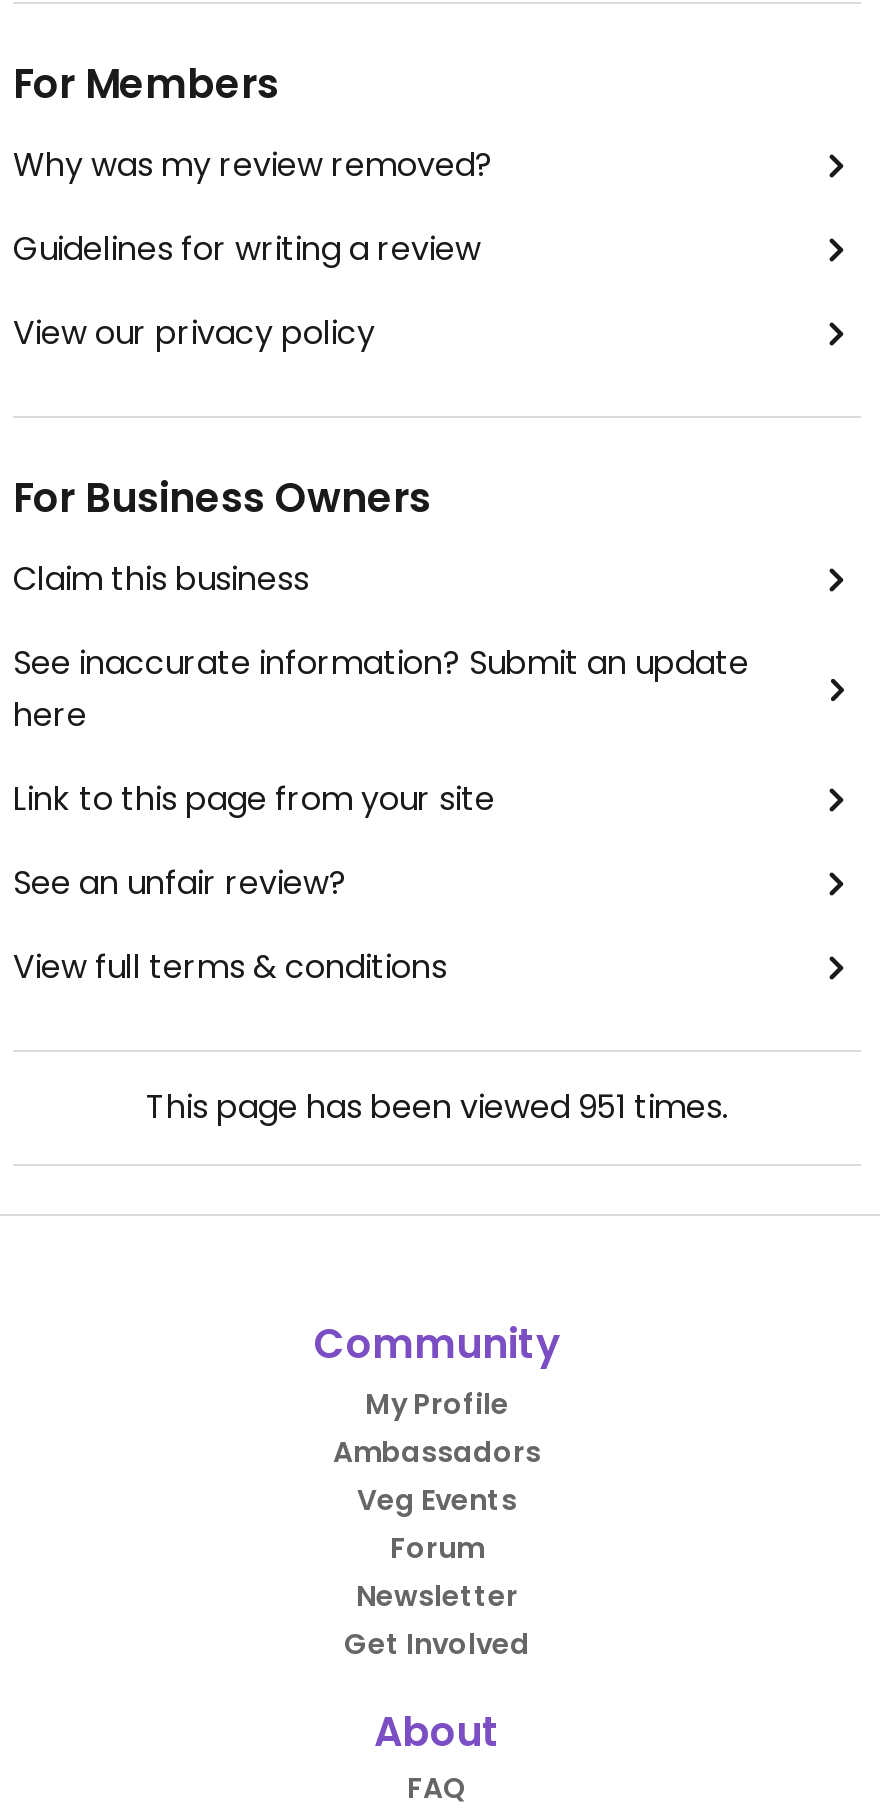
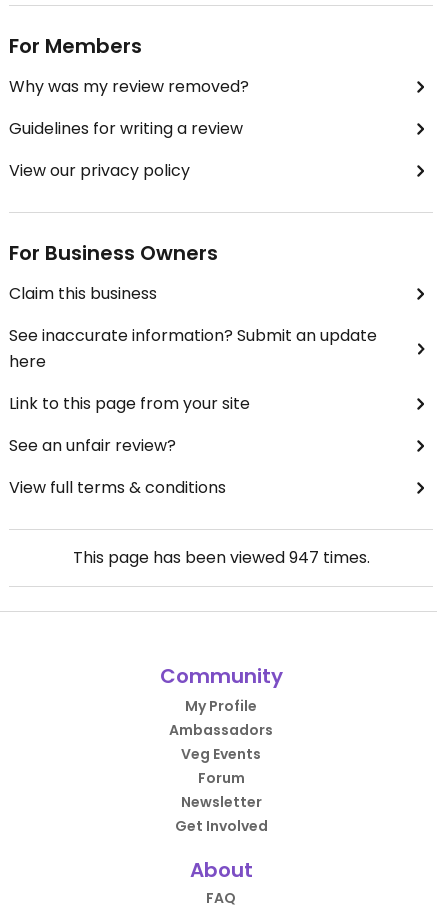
- This page has been viewed 951 times.
+ This page has been viewed 947 times.
